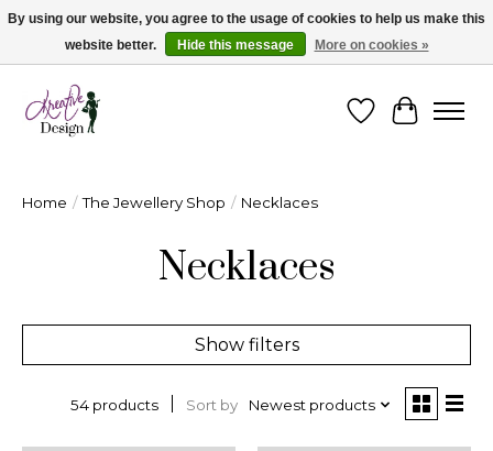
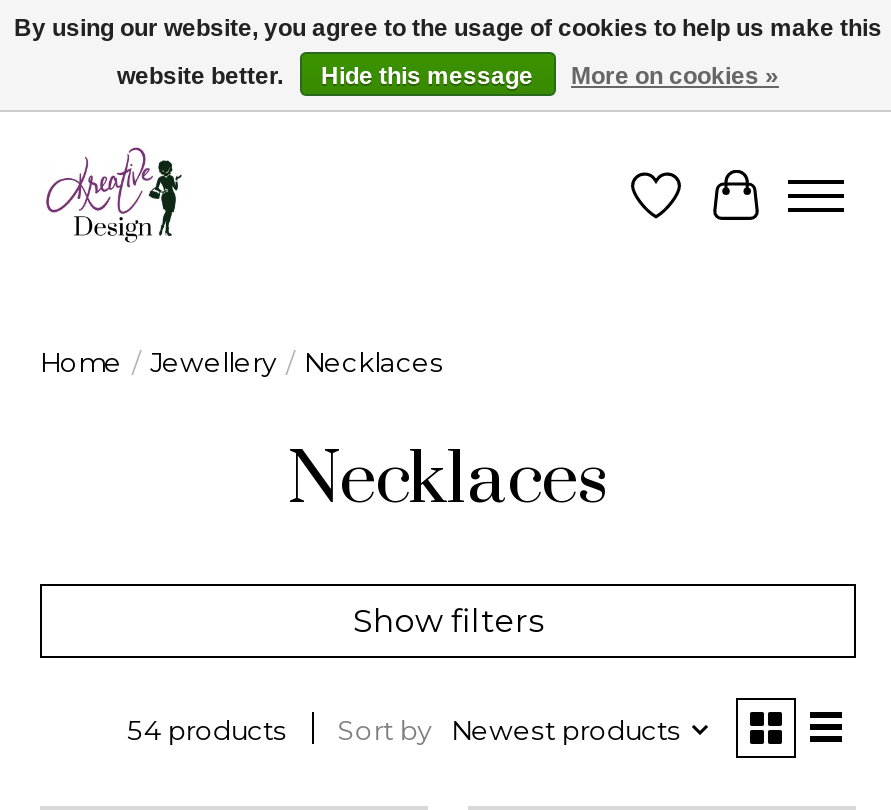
- Home / The Jewellery Shop / Necklaces
+ Home / Jewellery / Necklaces
